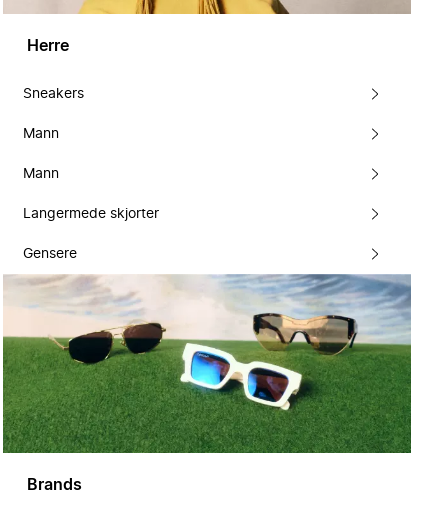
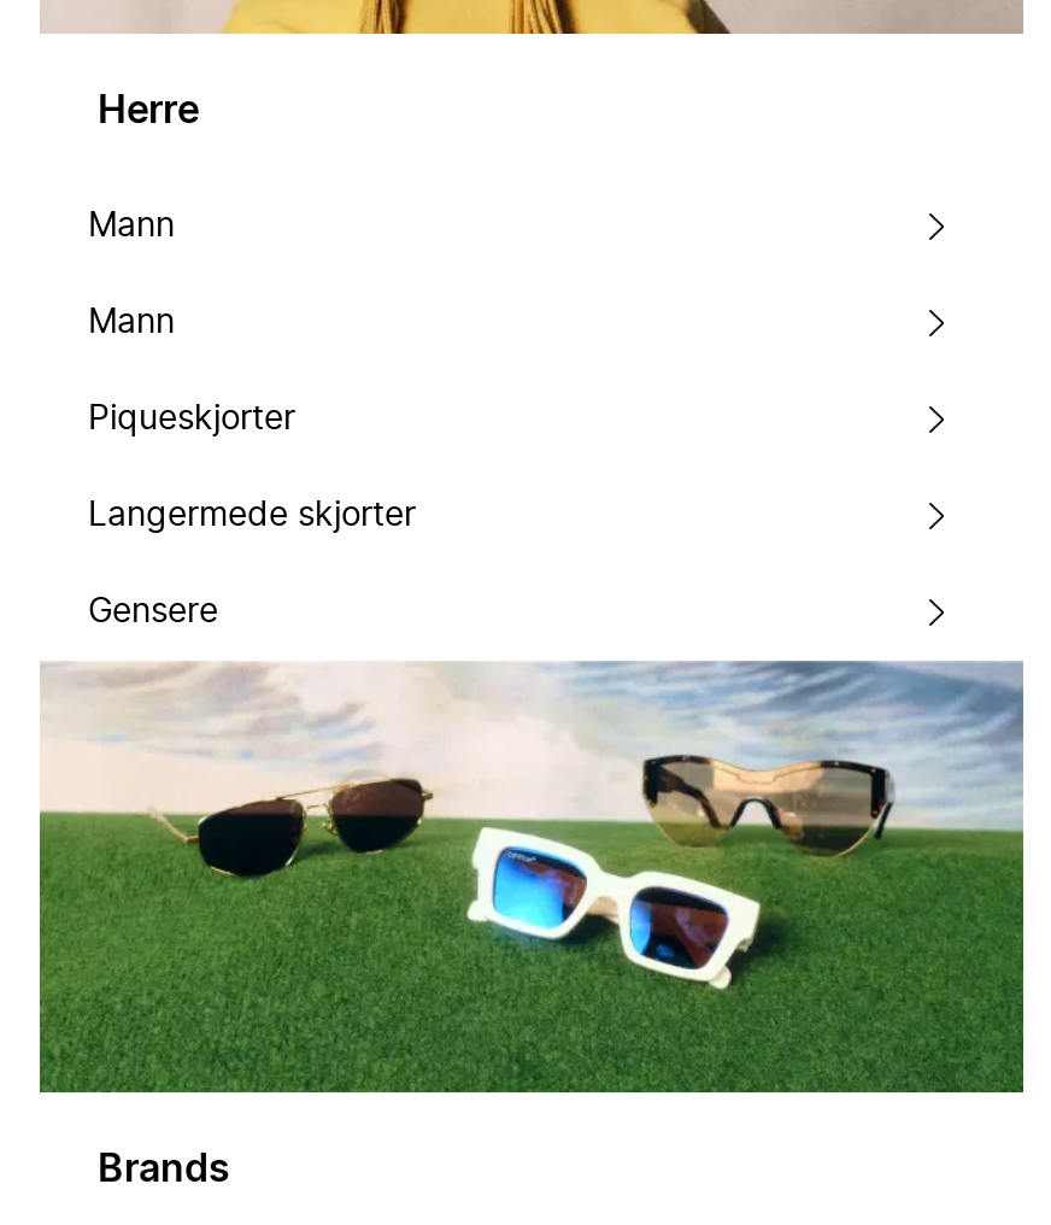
- Sneakers

moved up: Mann | Mann

+ Piqueskjorter
